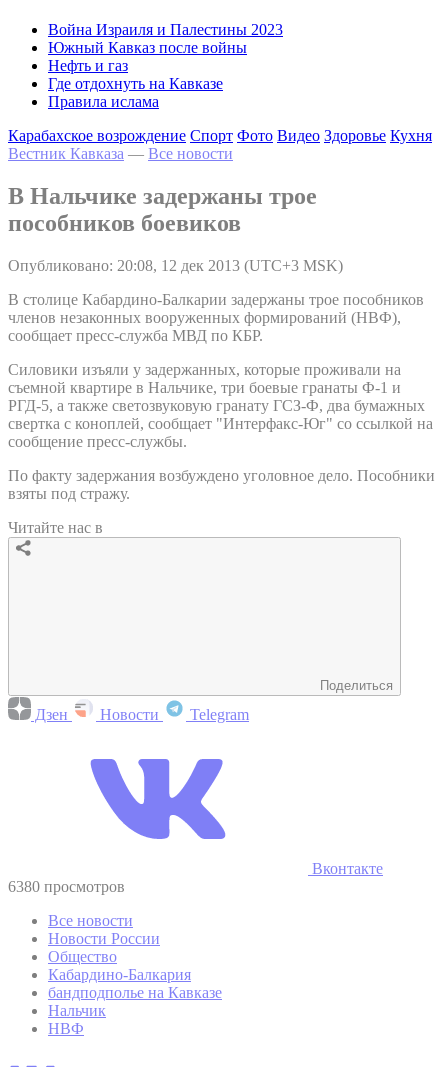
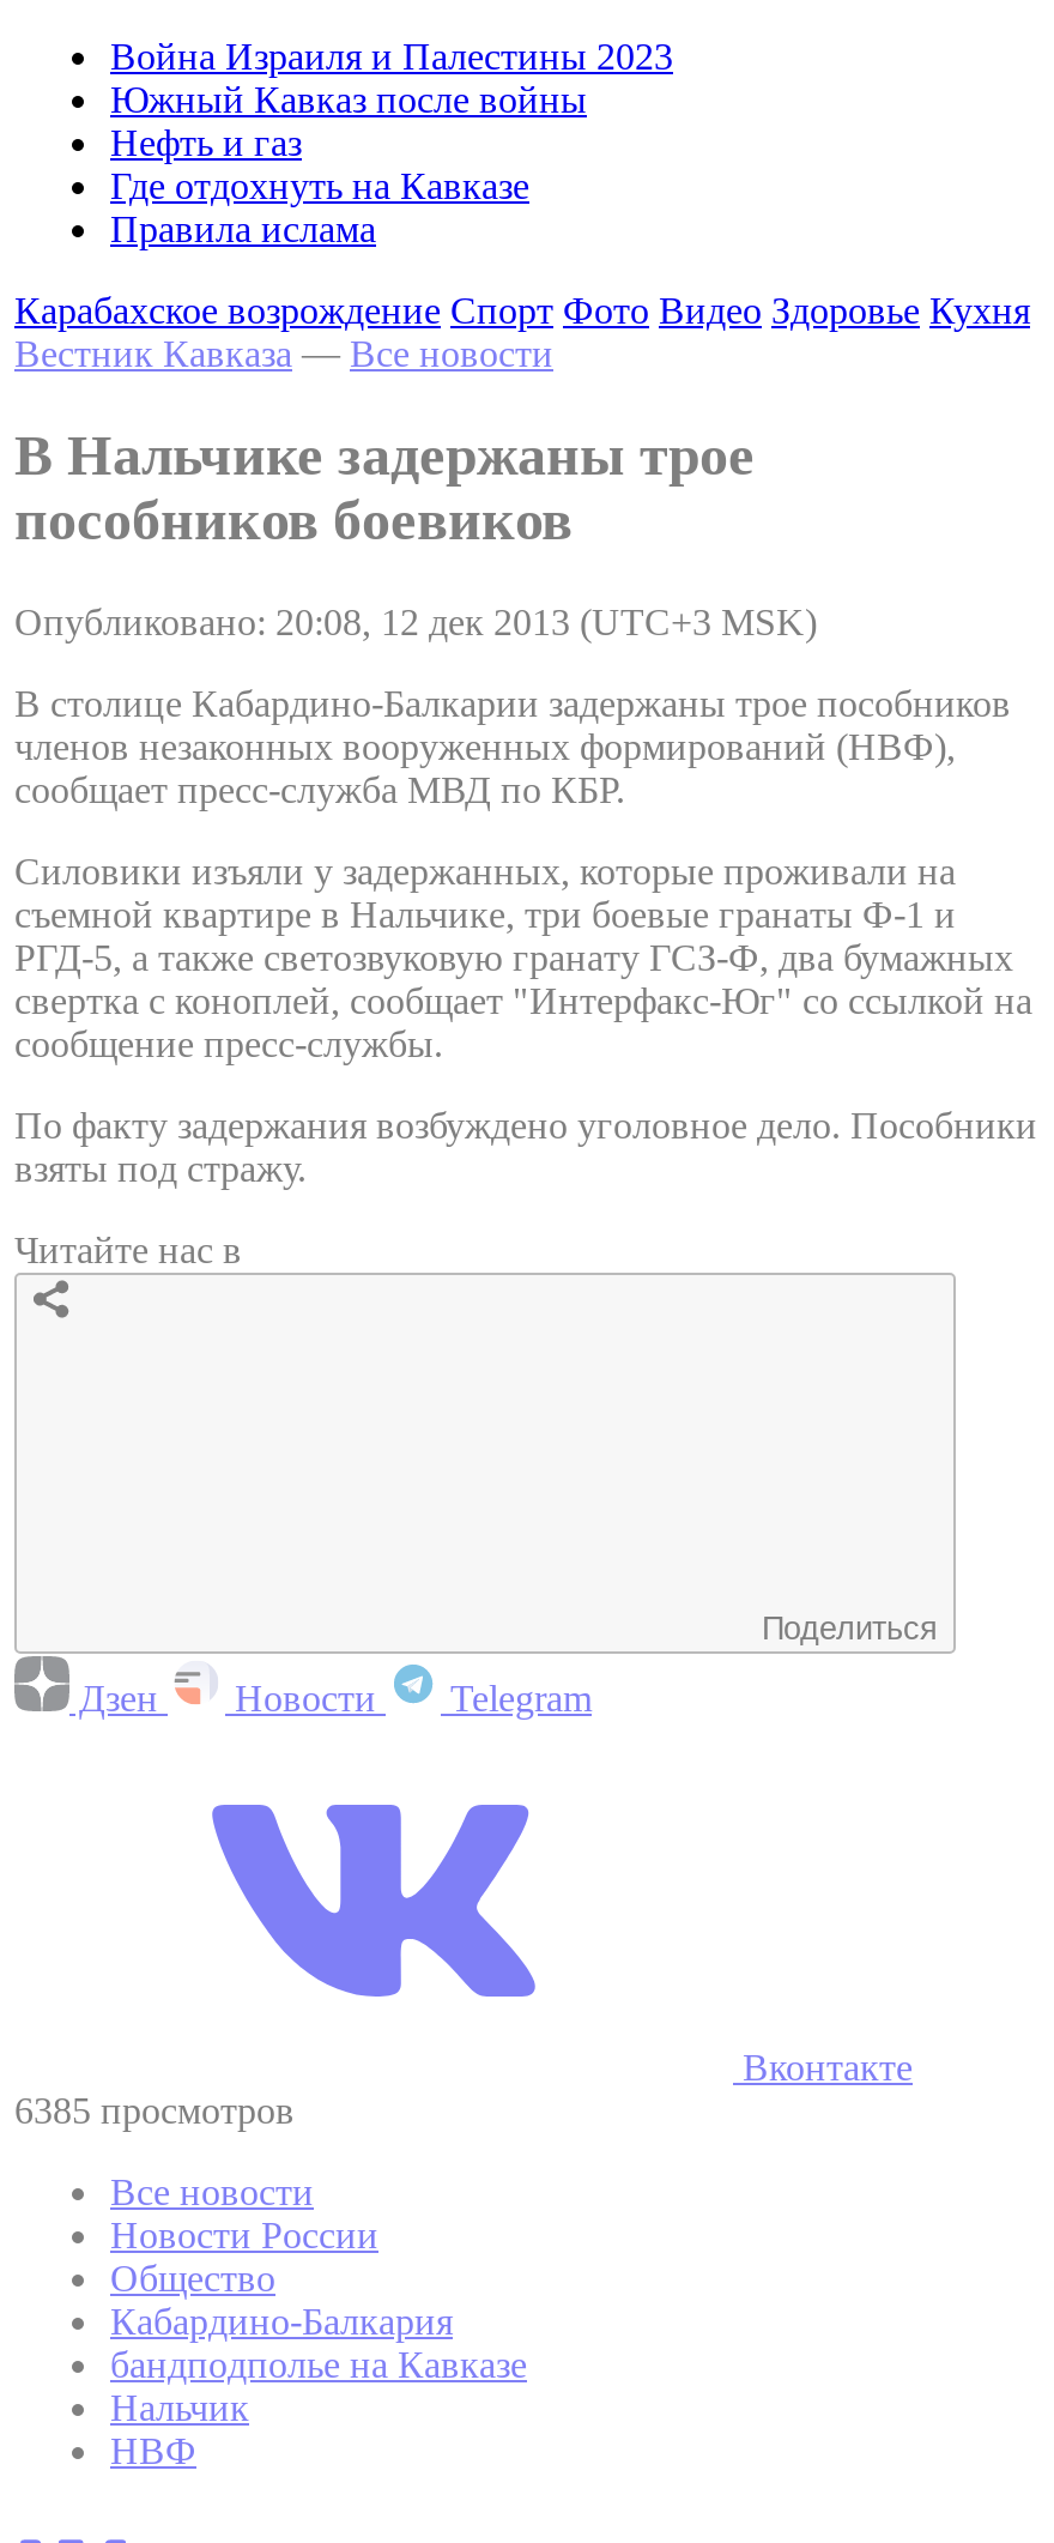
- 6380 просмотров
+ 6385 просмотров
